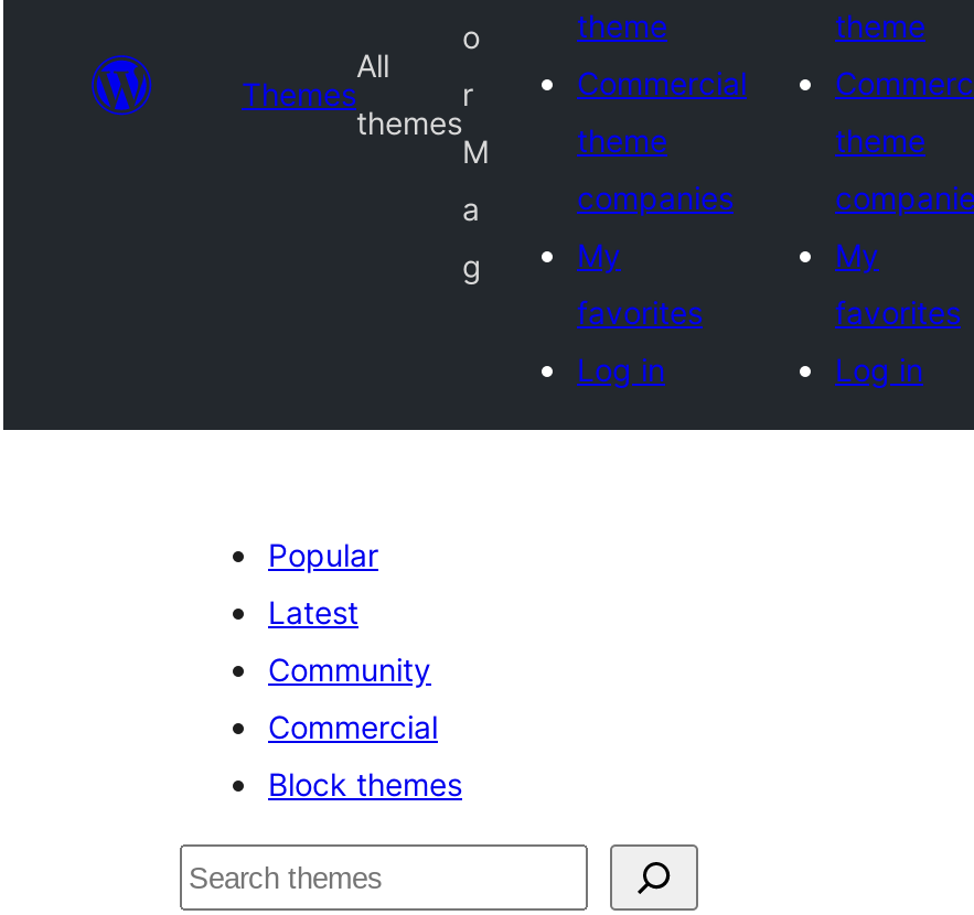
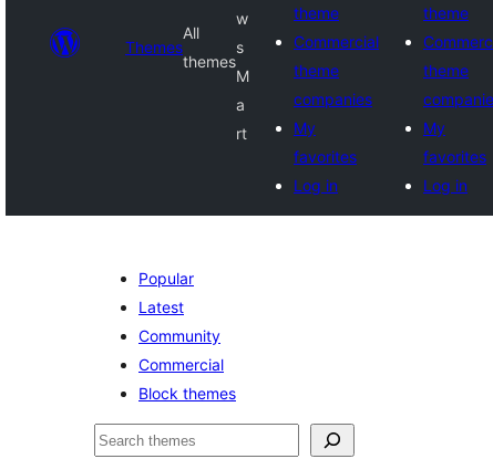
- o
+ w

- r
+ s

- g
+ rt
